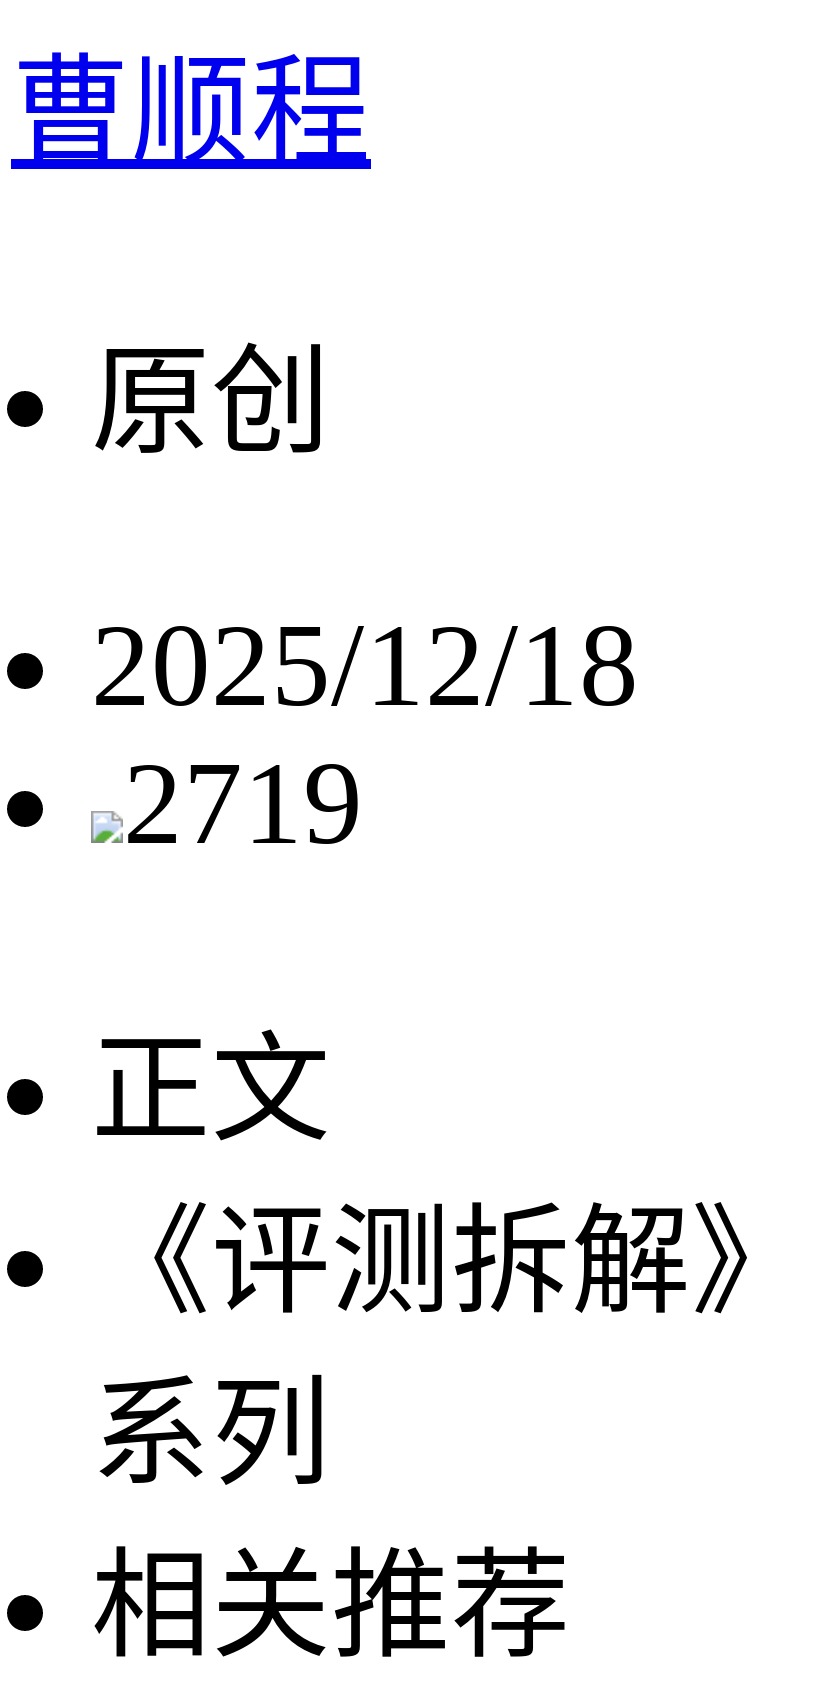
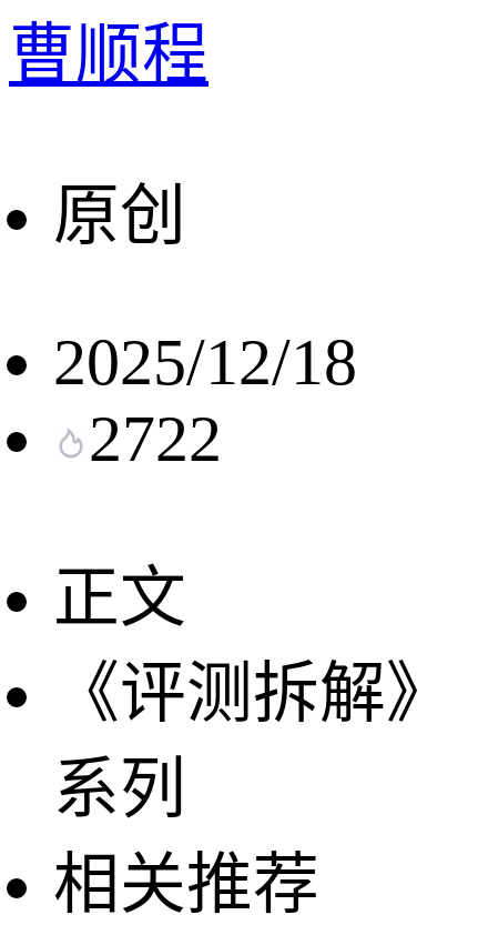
- 2719
+ 2722
